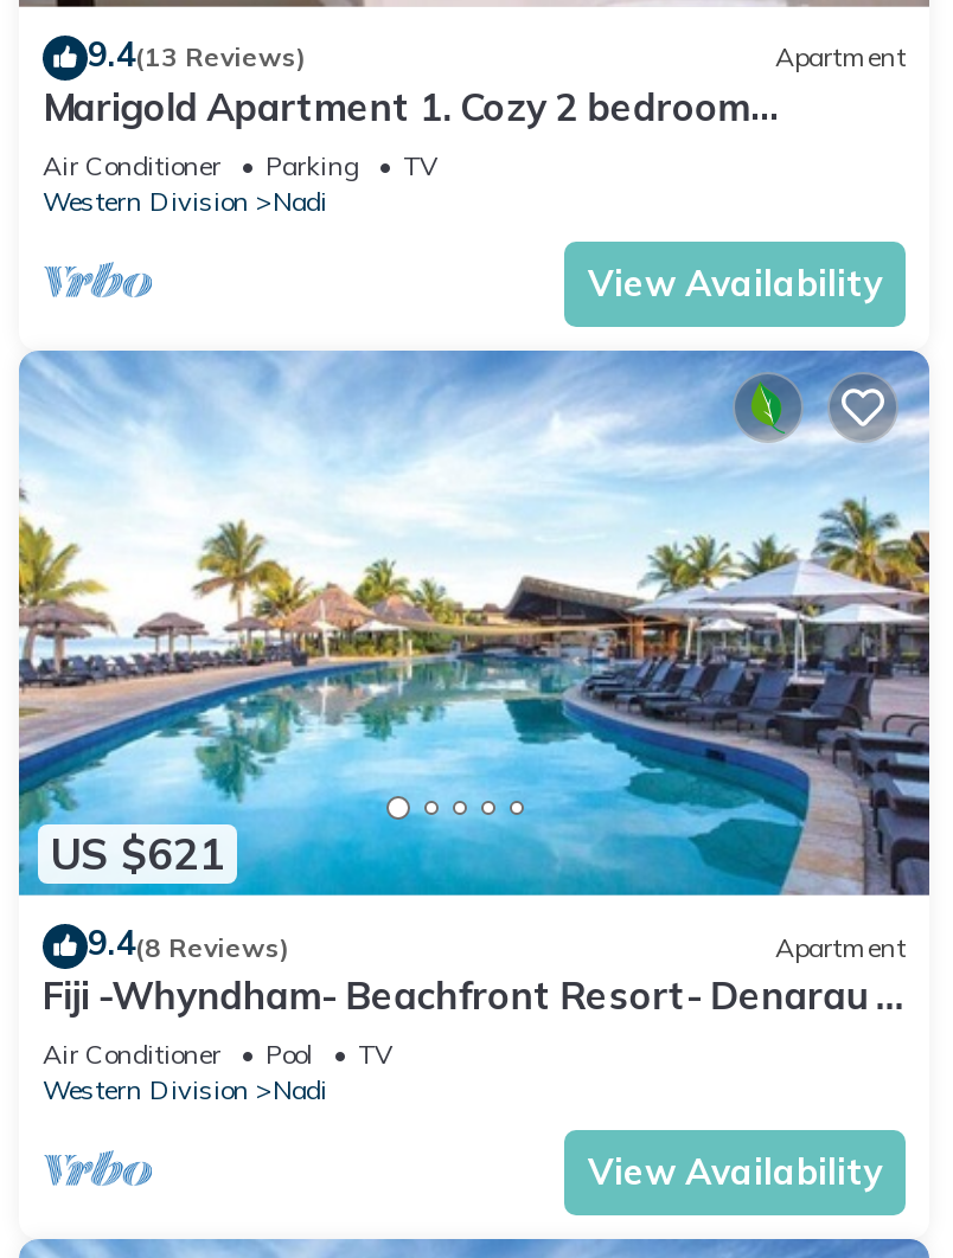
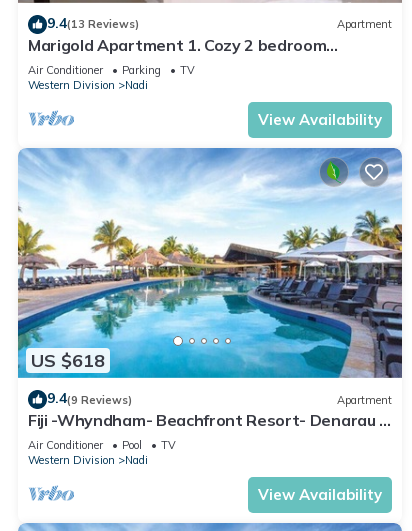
- US $621
+ US $618

- 9.4(8 Reviews)
+ 9.4(9 Reviews)
